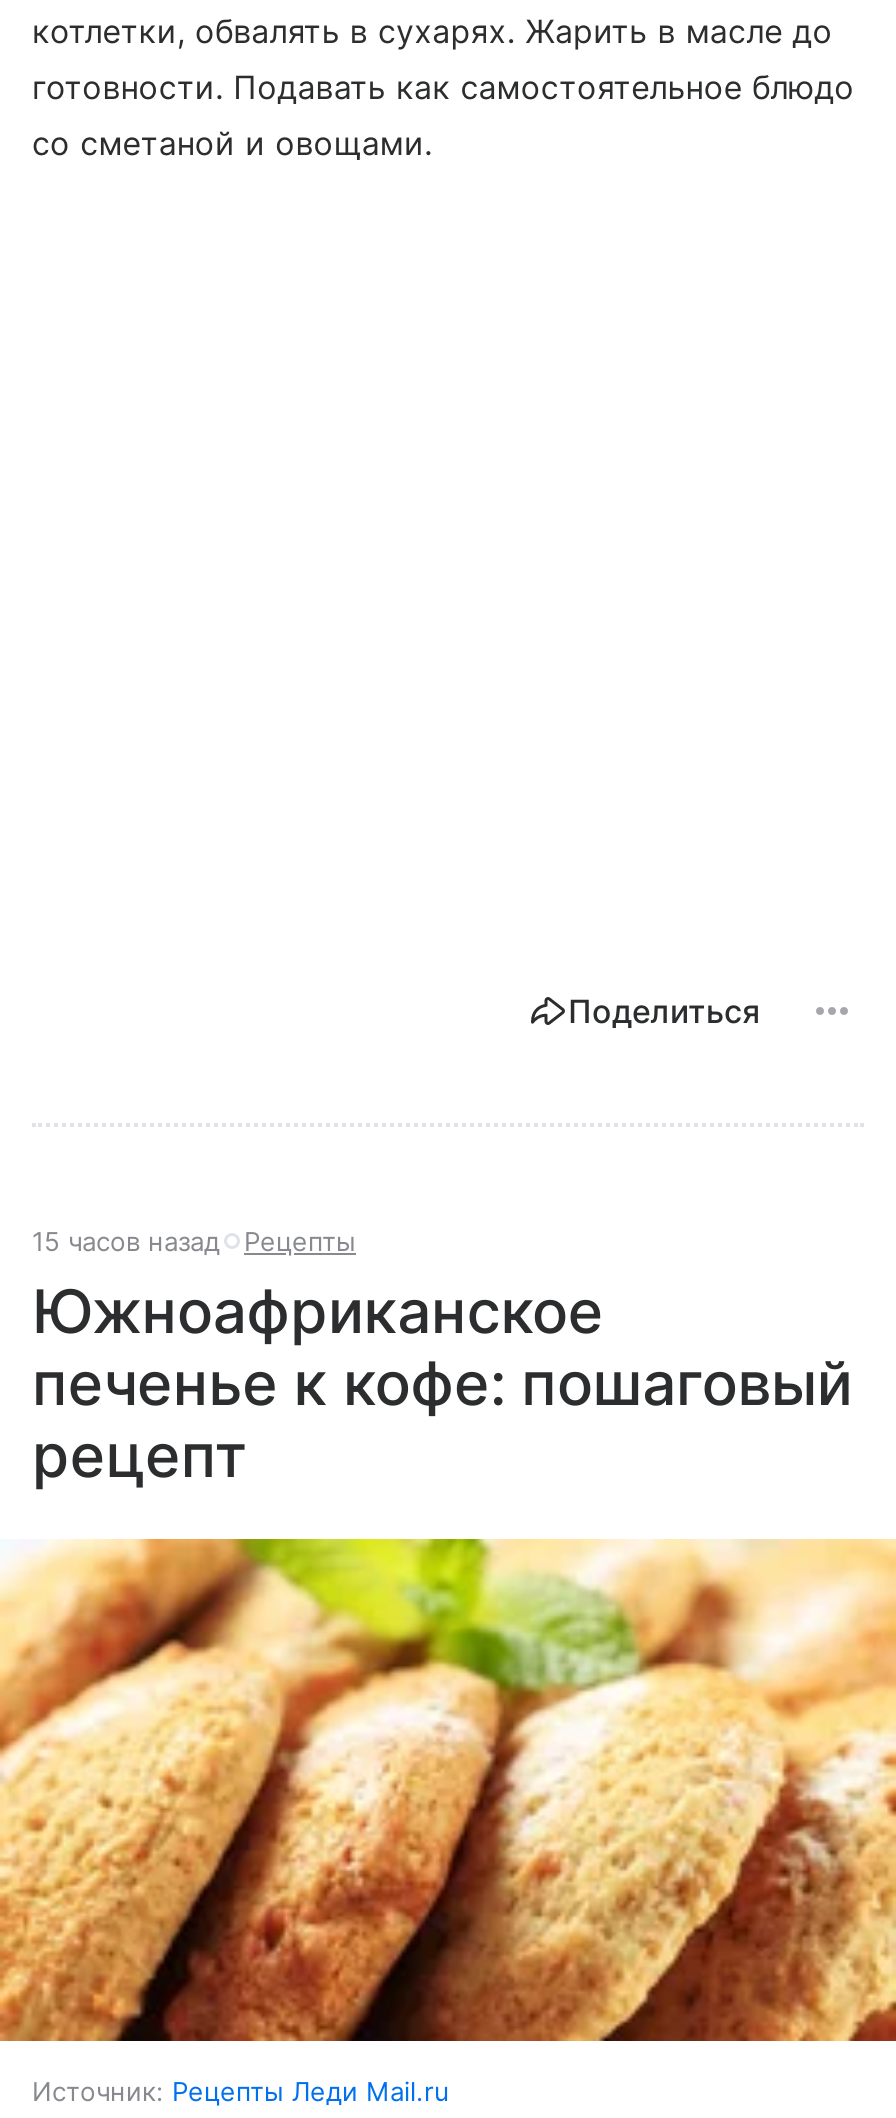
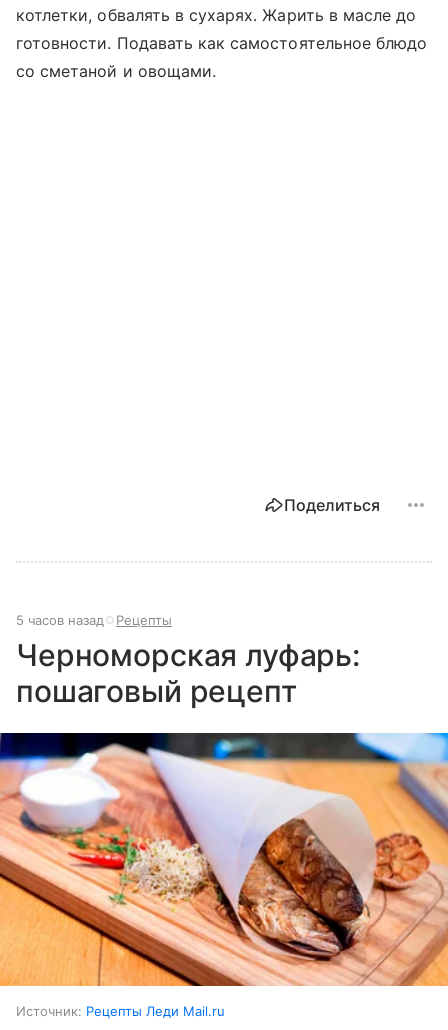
- 15 часов назад Рецепты
+ 5 часов назад Рецепты

- Южноафриканское
- печенье к кофе: пошаговый
- рецепт
+ Черноморская луфарь:
+ пошаговый рецепт

- [image]
+ [image]
